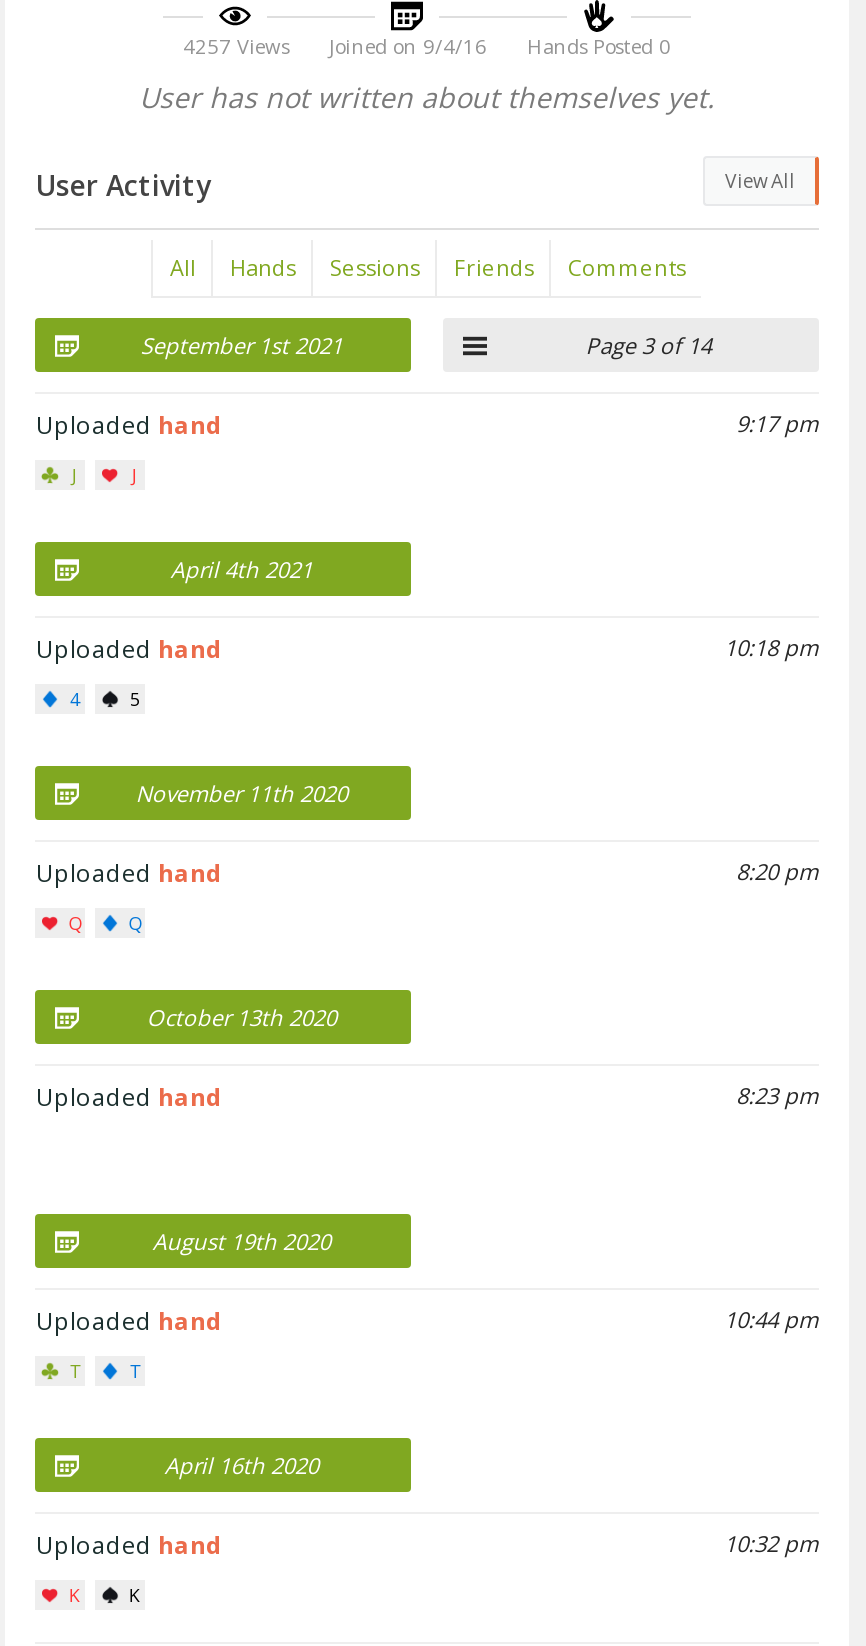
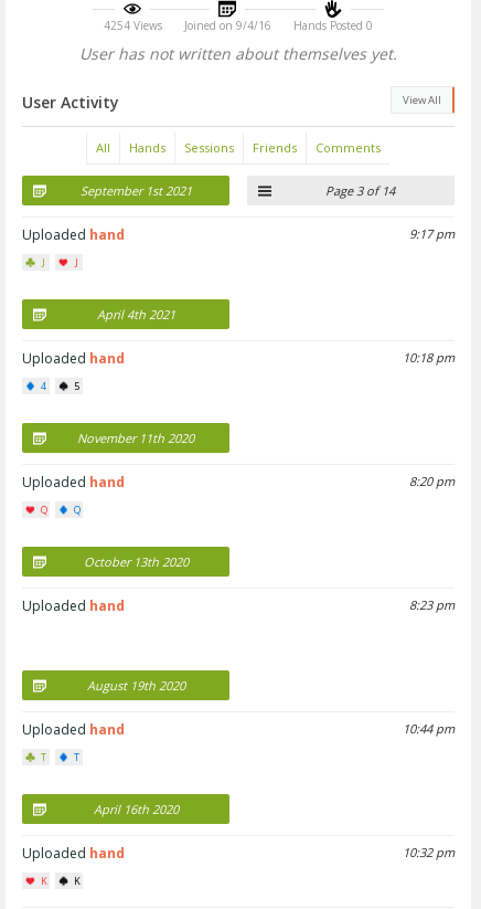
- 4257 Views Joined on 9/4/16 Hands Posted 0
+ 4254 Views Joined on 9/4/16 Hands Posted 0
